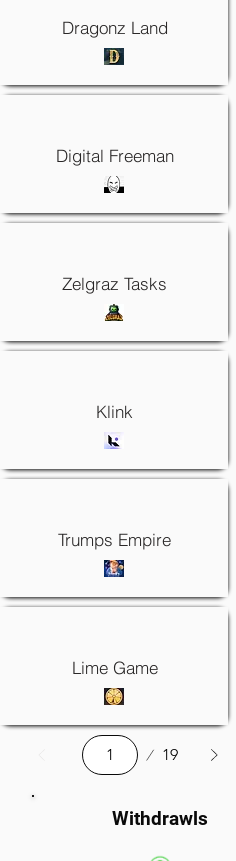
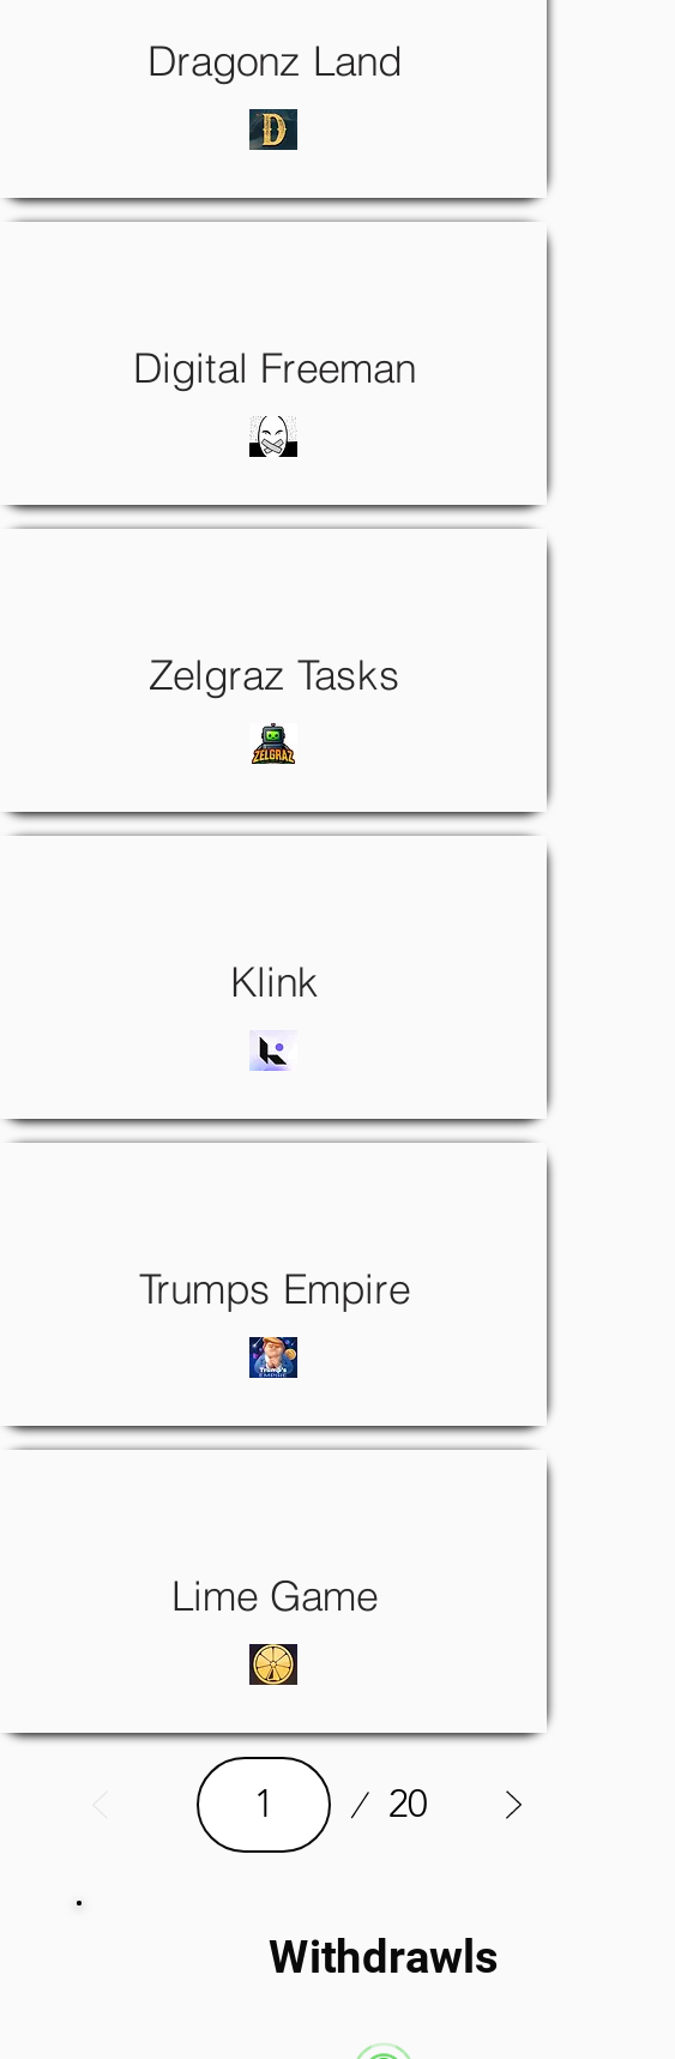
- 19
+ 20
